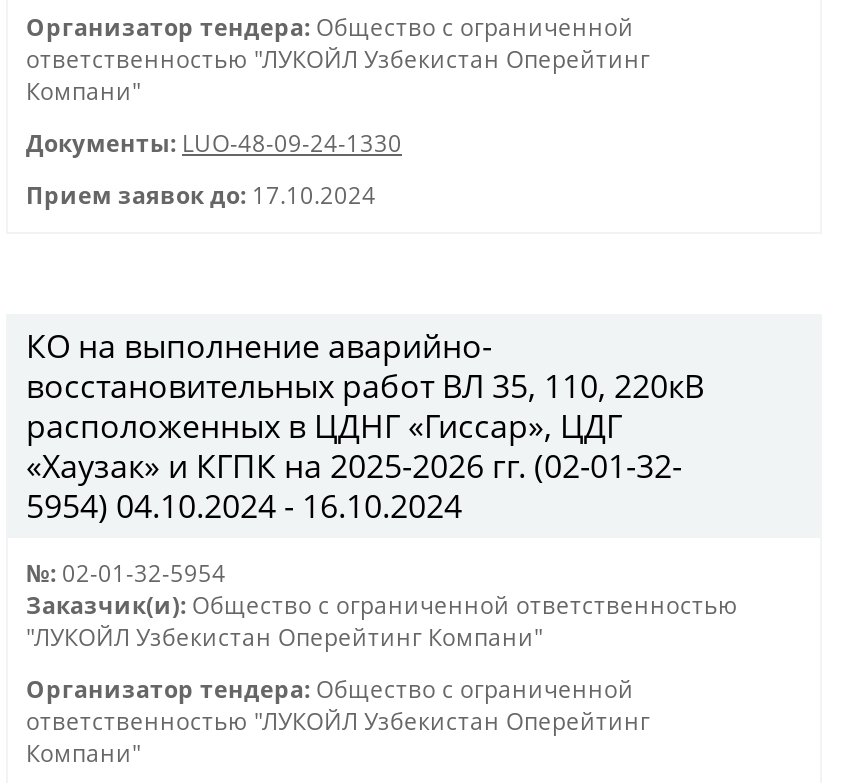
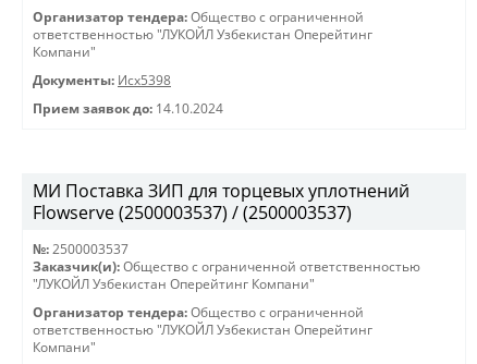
- Документы: LUO-48-09-24-1330
+ Документы: Исх5398

- Прием заявок до: 17.10.2024
+ Прием заявок до: 14.10.2024

- КО на выполнение аварийно-
- восстановительных работ ВЛ 35, 110, 220кВ
- расположенных в ЦДНГ «Гиссар», ЦДГ
- «Хаузак» и КГПК на 2025-2026 гг. (02-01-32-
- 5954) 04.10.2024 - 16.10.2024
+ МИ Поставка ЗИП для торцевых уплотнений
+ Flowserve (2500003537) / (2500003537)

- №: 02-01-32-5954
+ №: 2500003537
